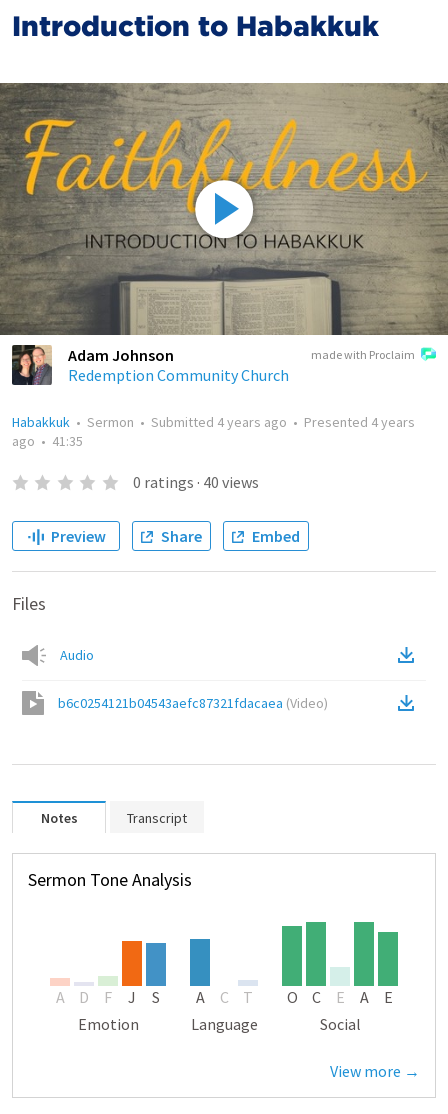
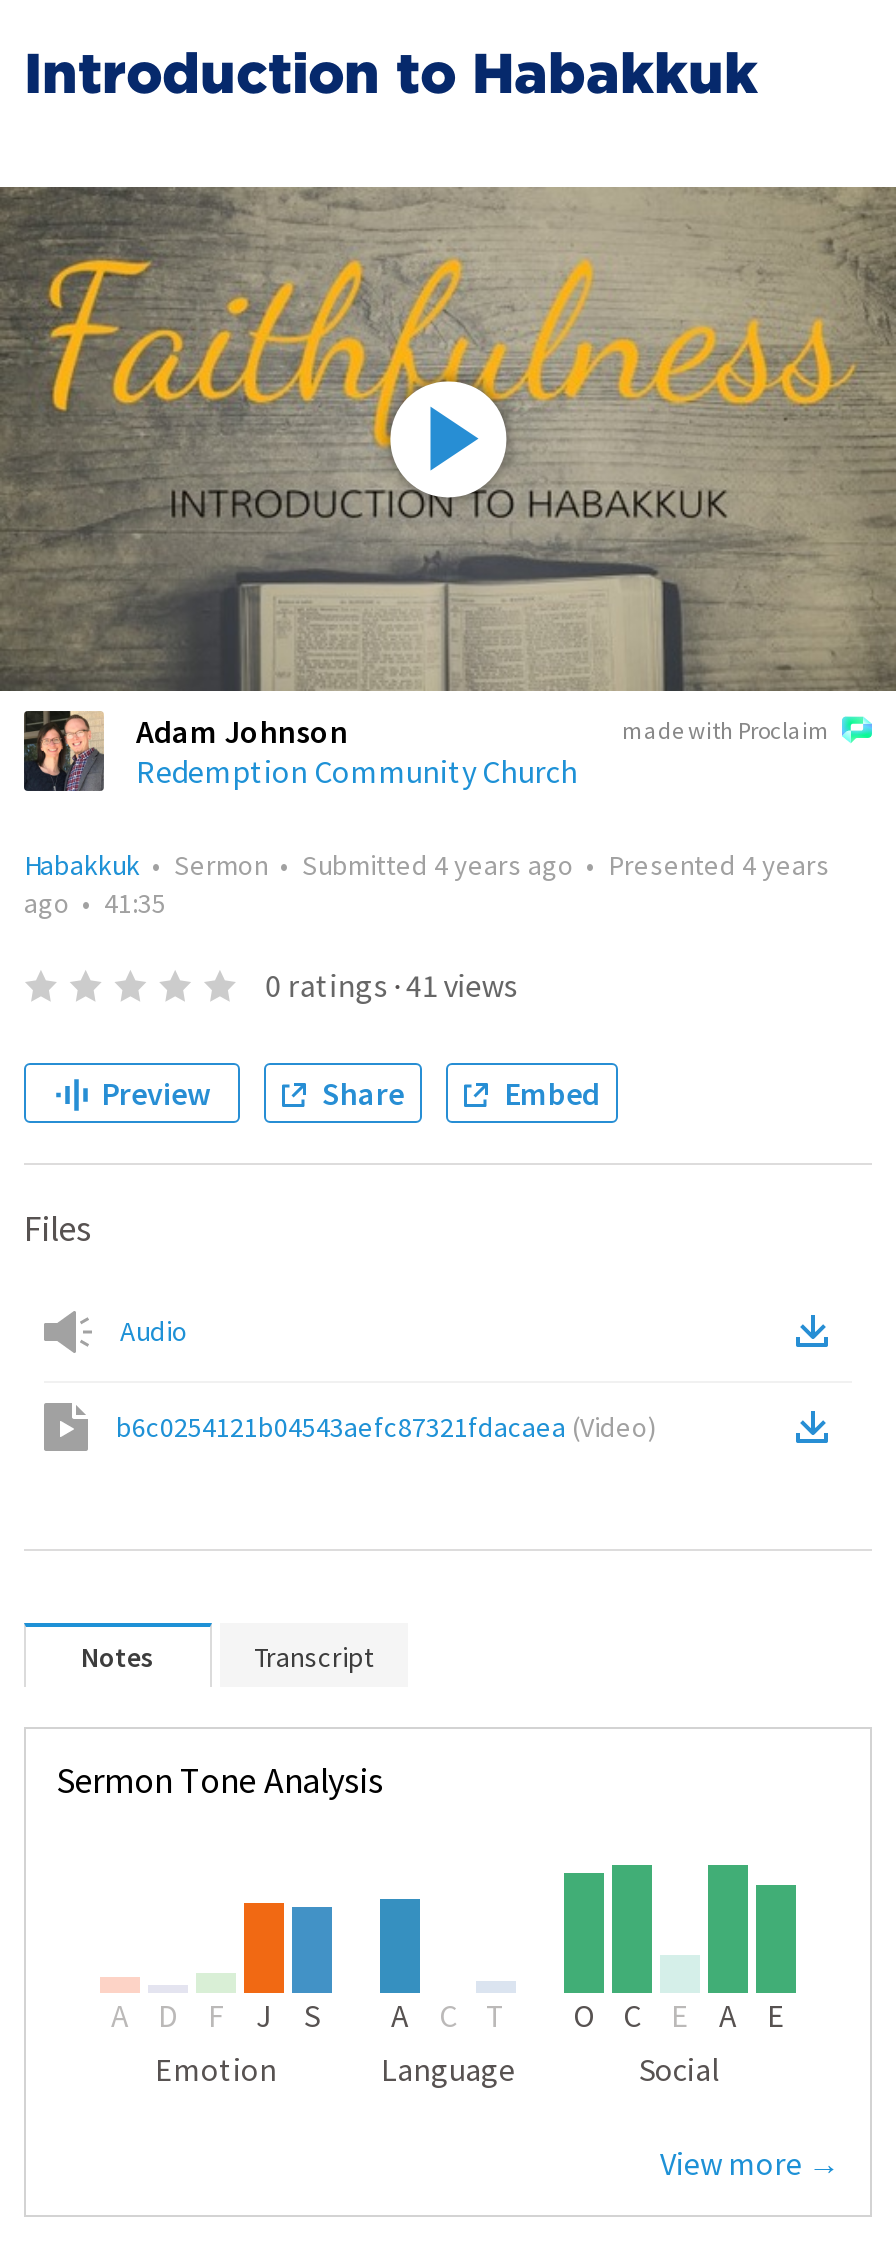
- 0 ratings · 40 views
+ 0 ratings · 41 views
